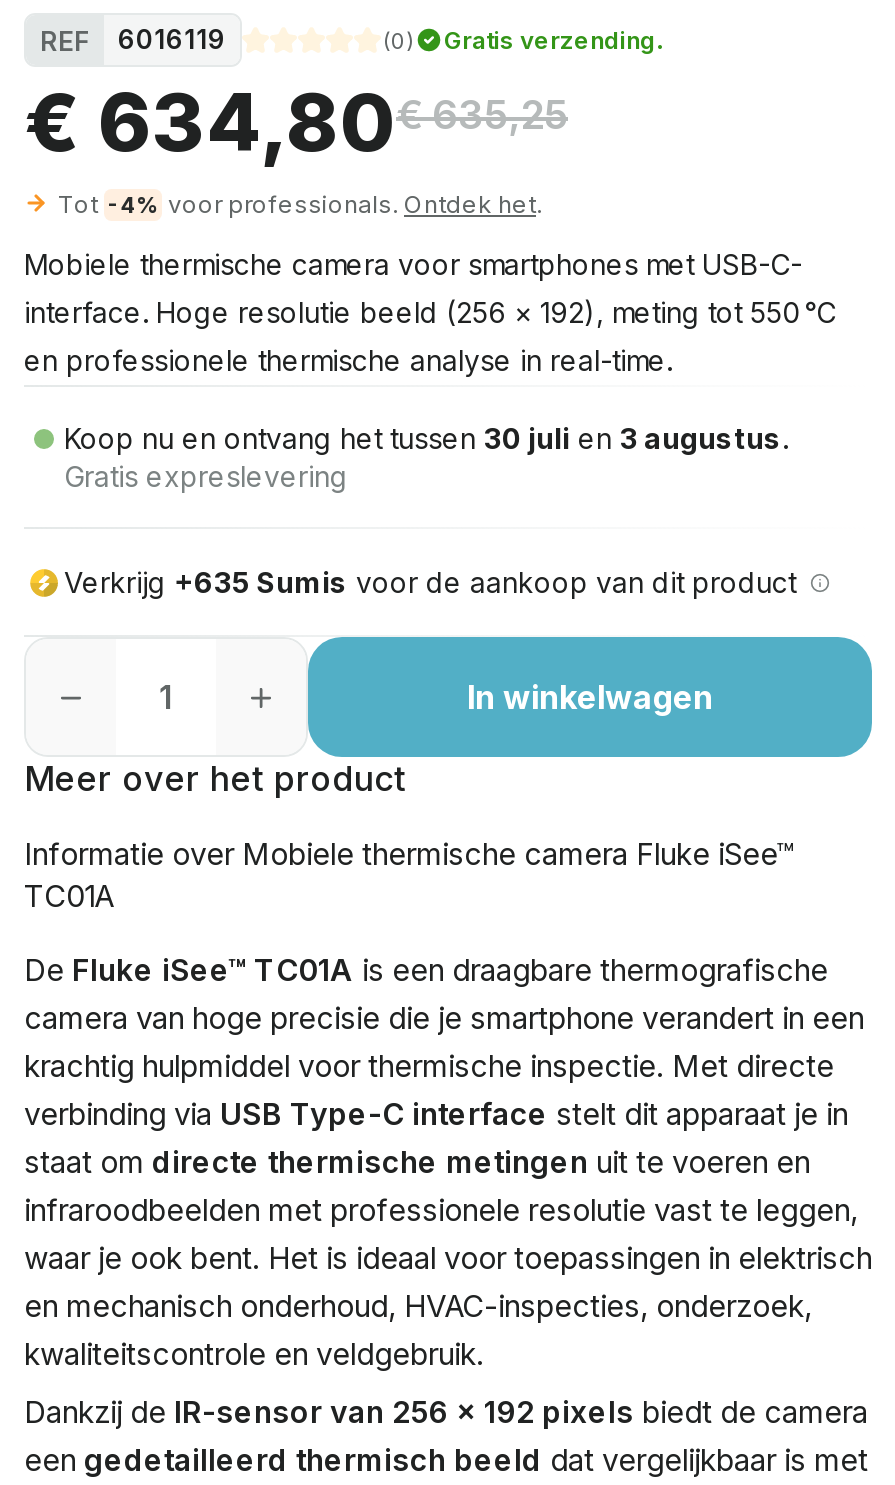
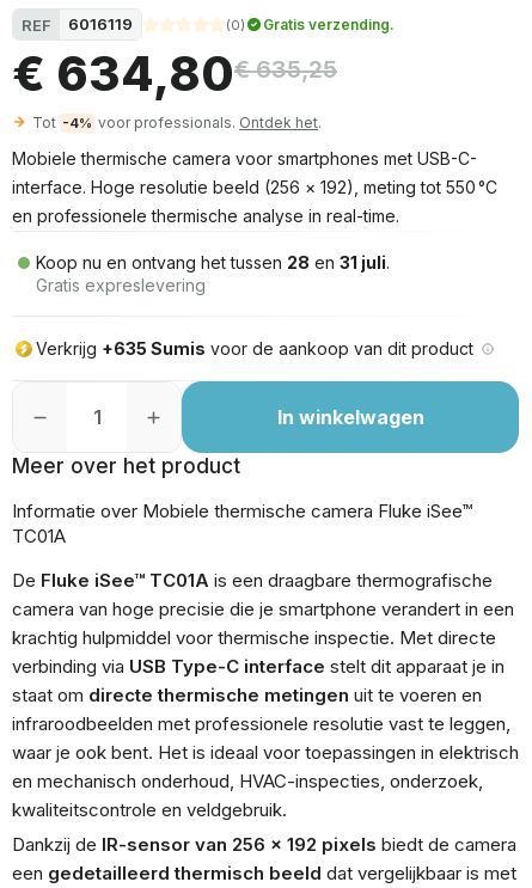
- Koop nu en ontvang het tussen 30 juli en 3 augustus.
+ Koop nu en ontvang het tussen 28 en 31 juli.
